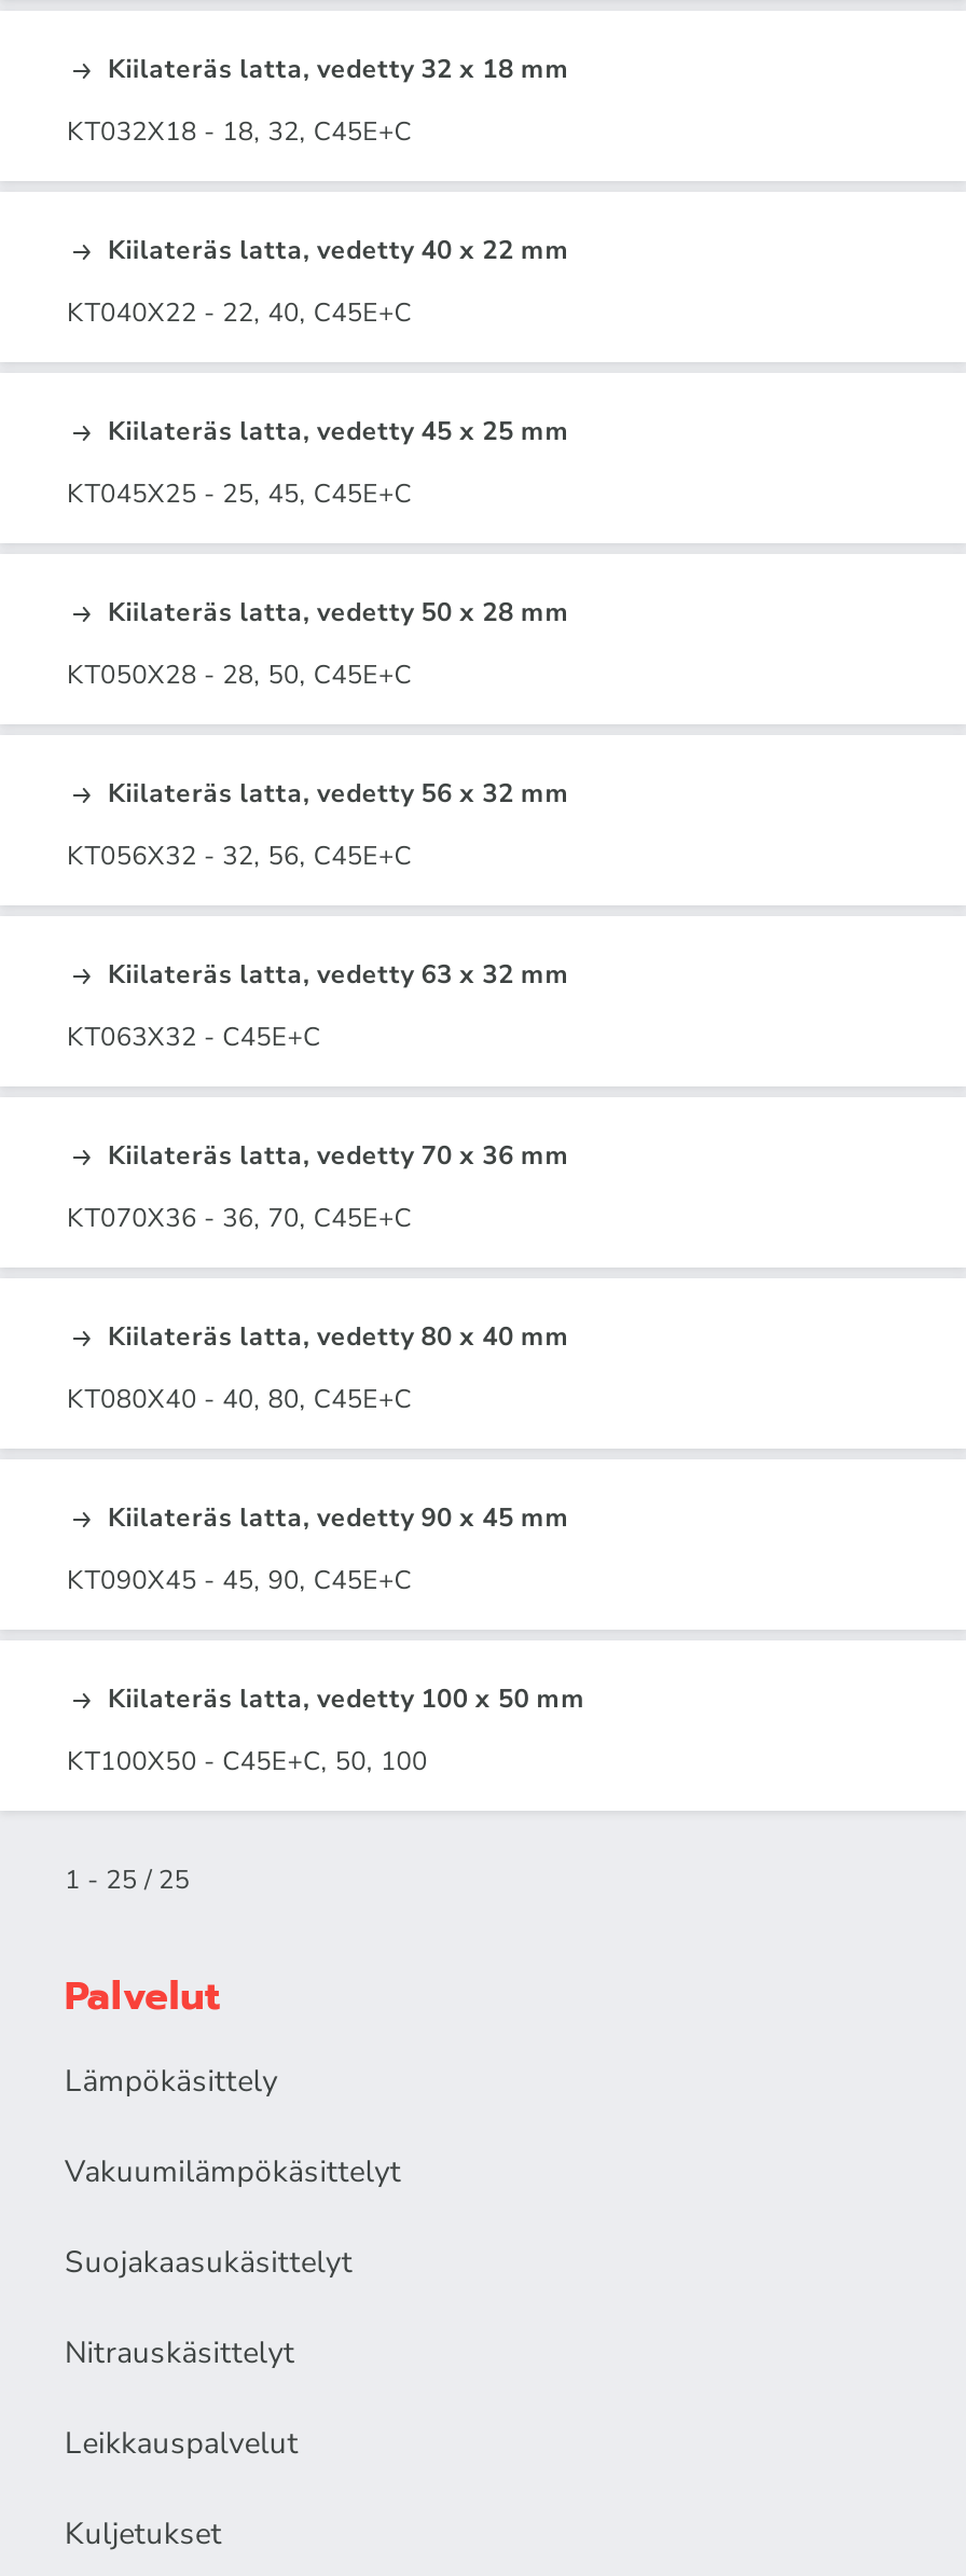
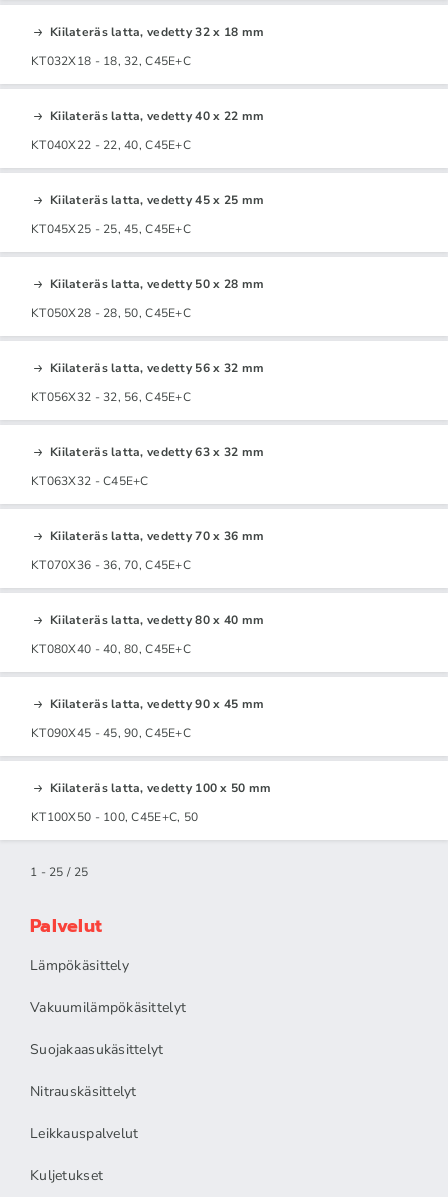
- KT100X50 - C45E+C, 50, 100
+ KT100X50 - 100, C45E+C, 50
